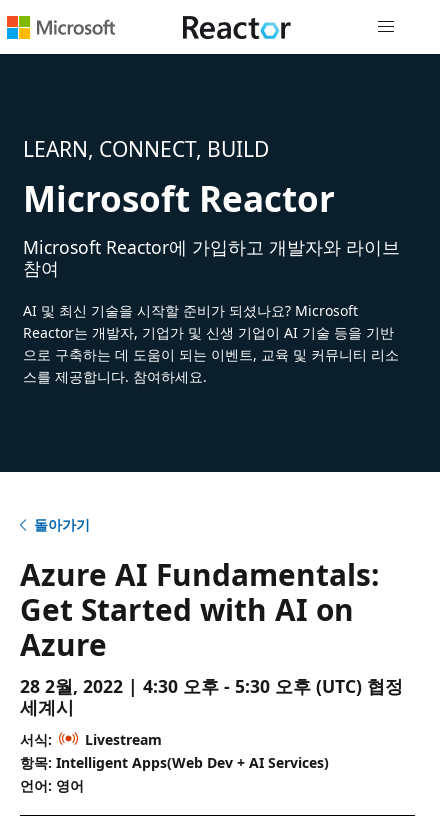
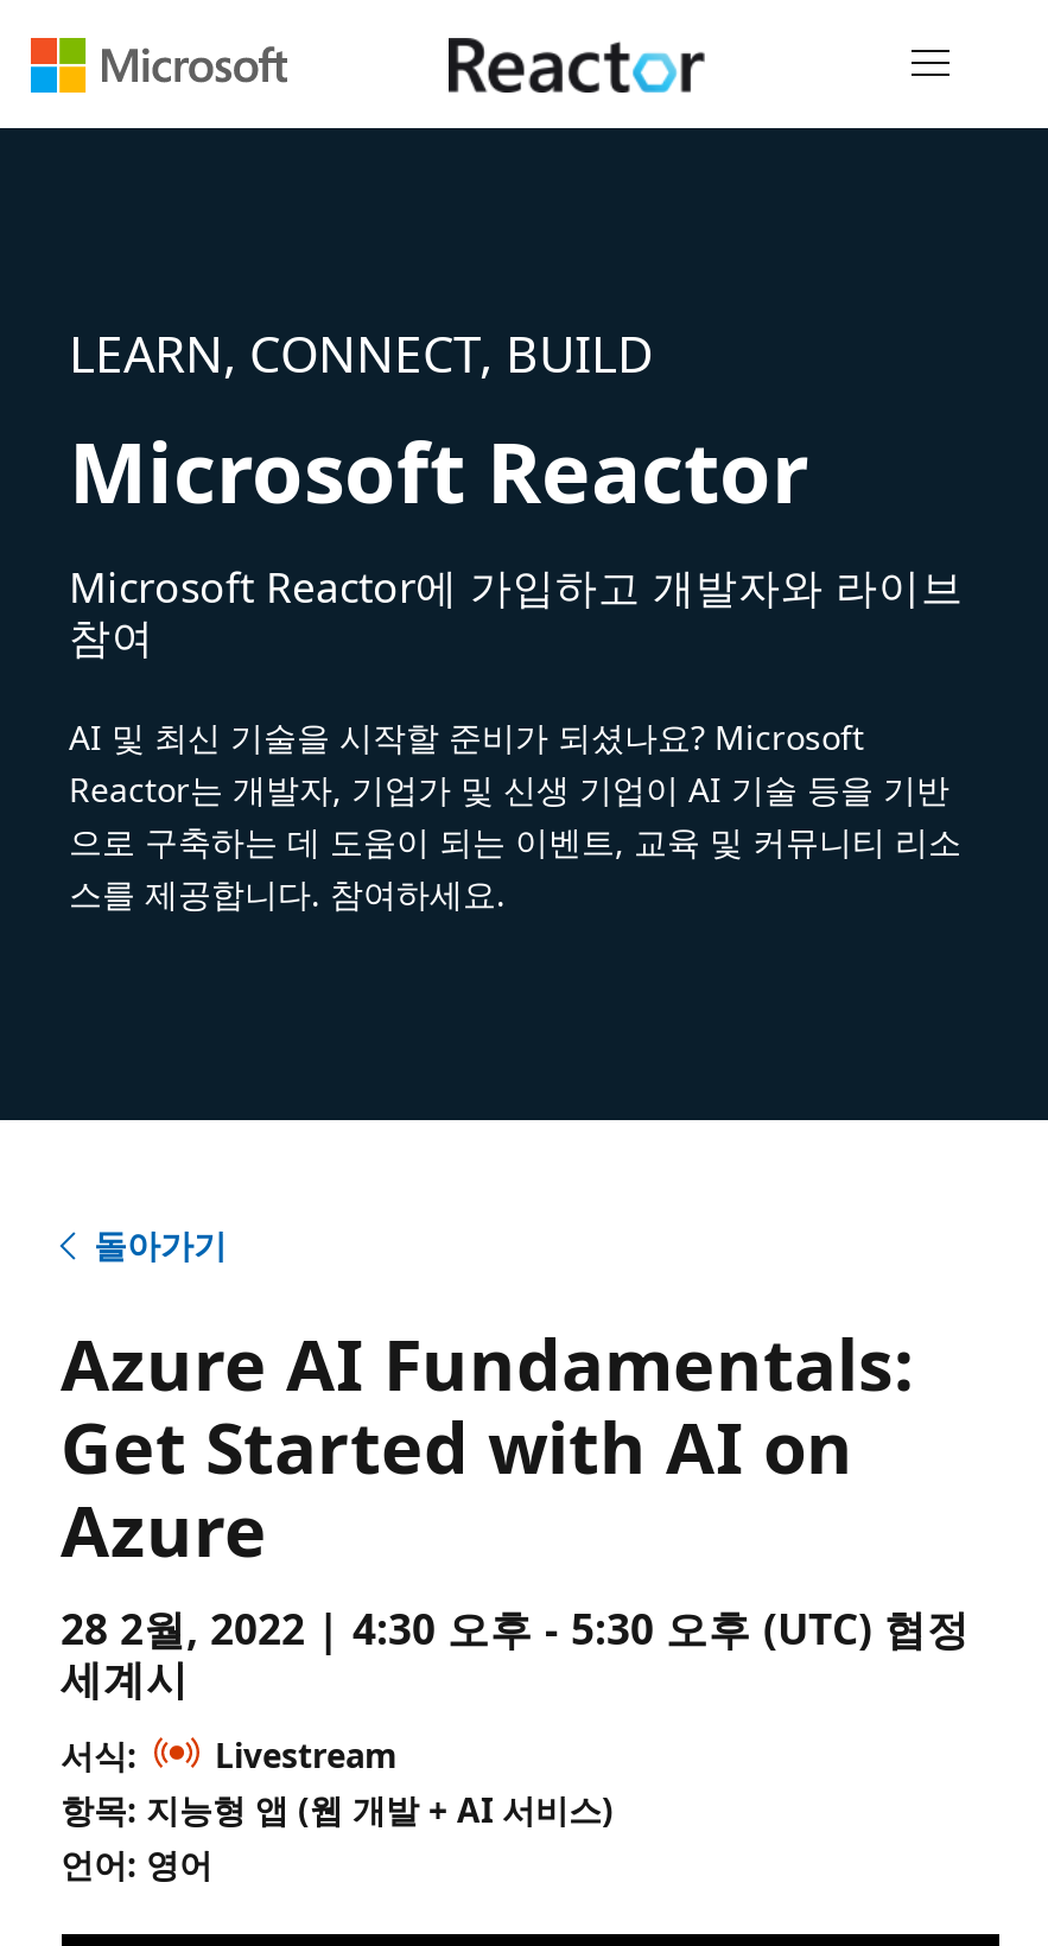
- 항목: Intelligent Apps(Web Dev + AI Services)
+ 항목: 지능형 앱 (웹 개발 + AI 서비스)
